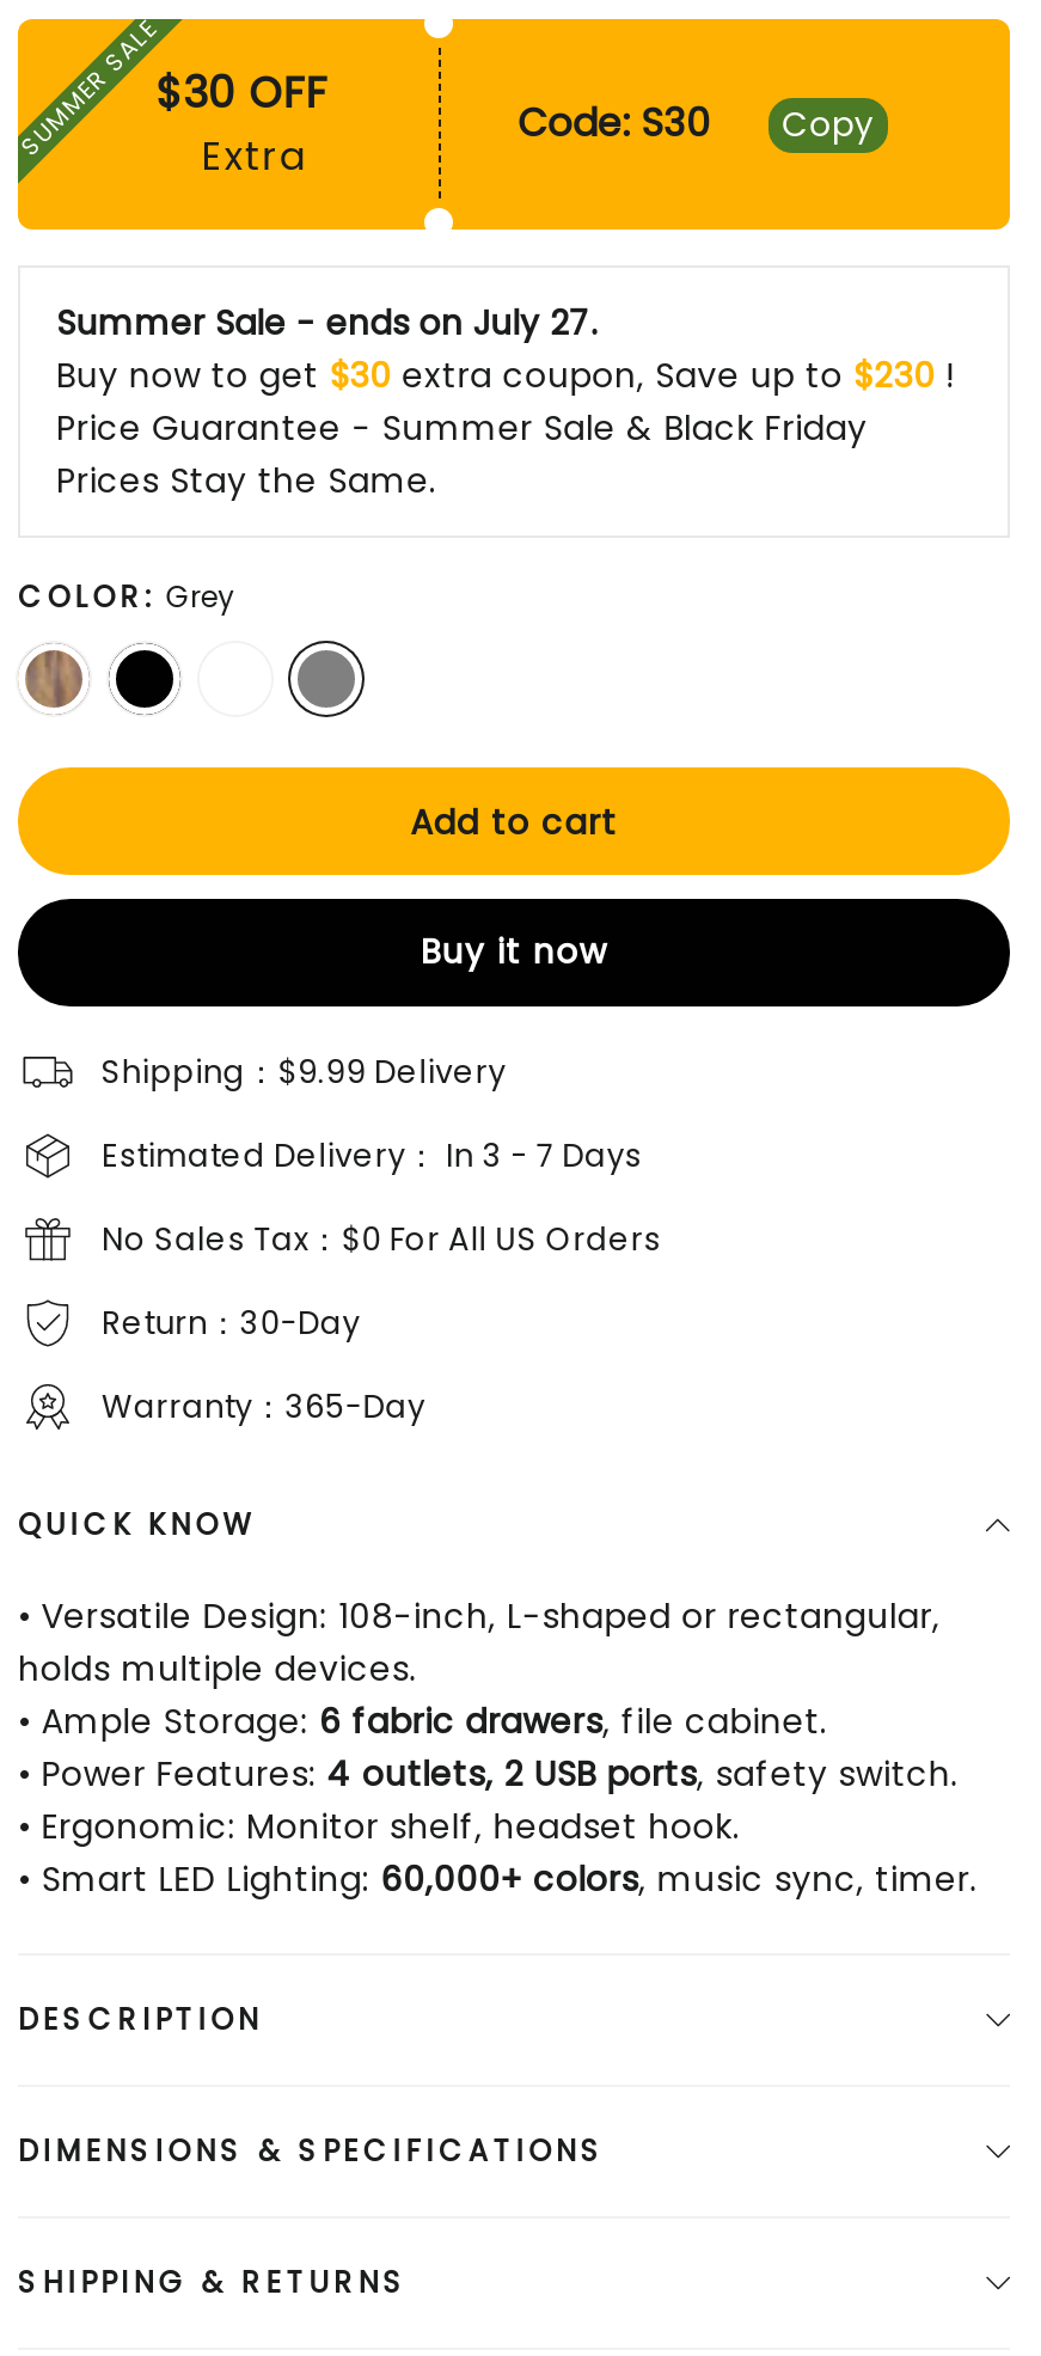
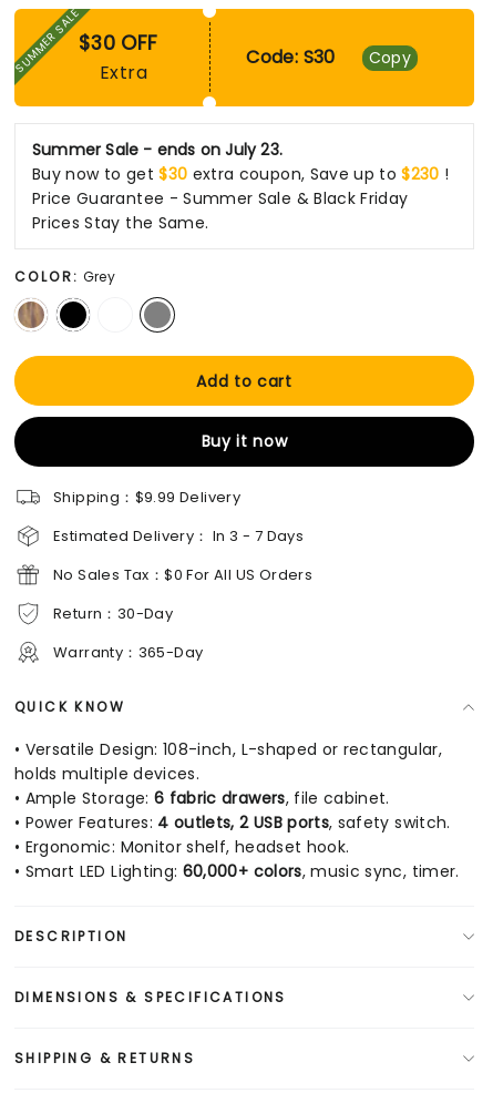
- Summer Sale - ends on July 27.
+ Summer Sale - ends on July 23.
